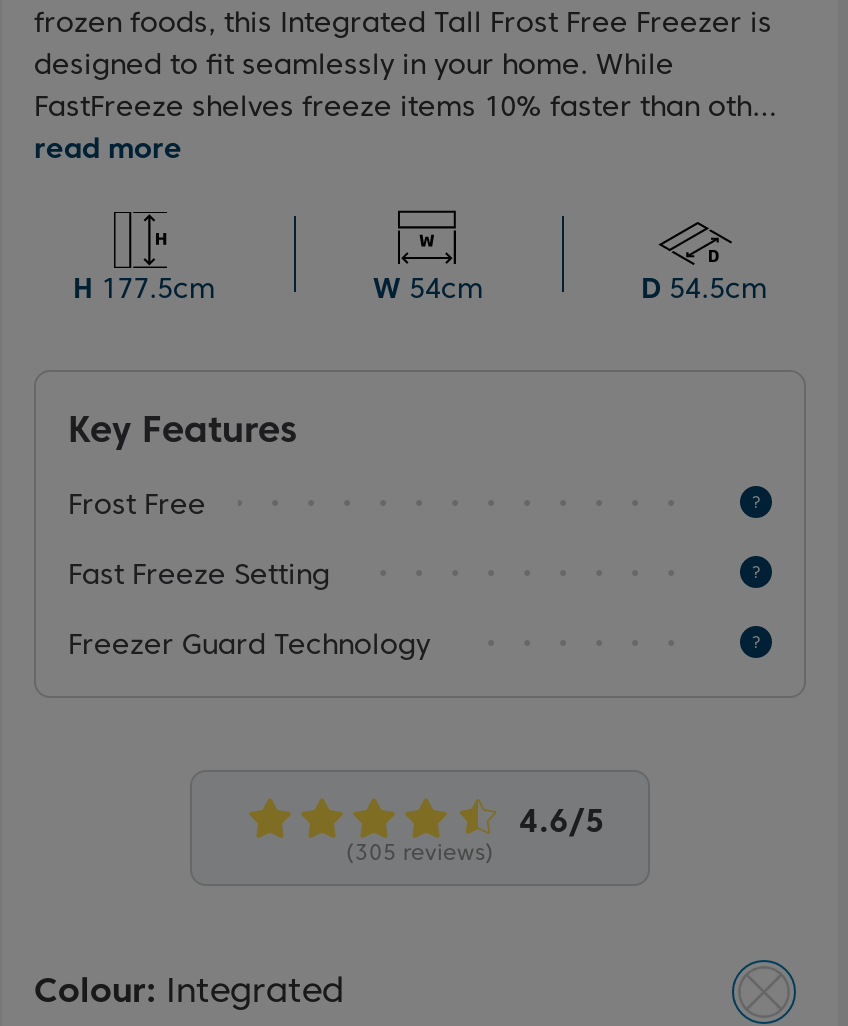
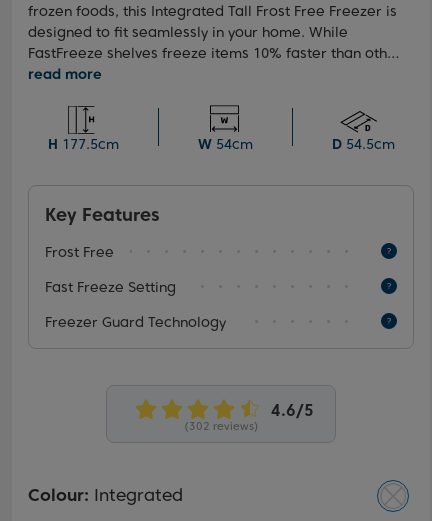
- (305 reviews)
+ (302 reviews)
